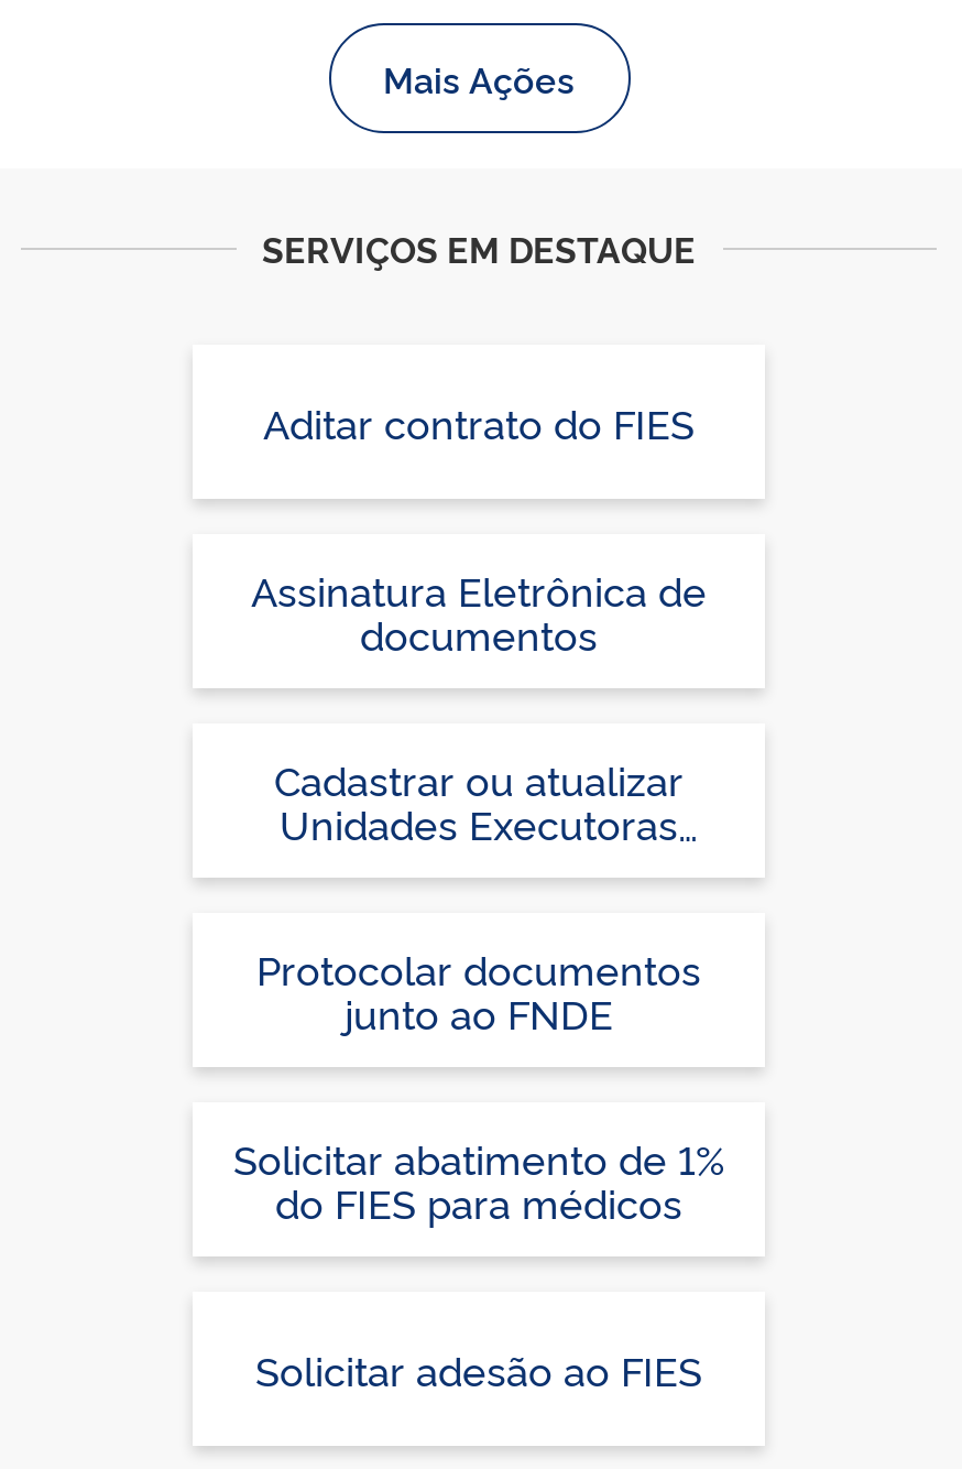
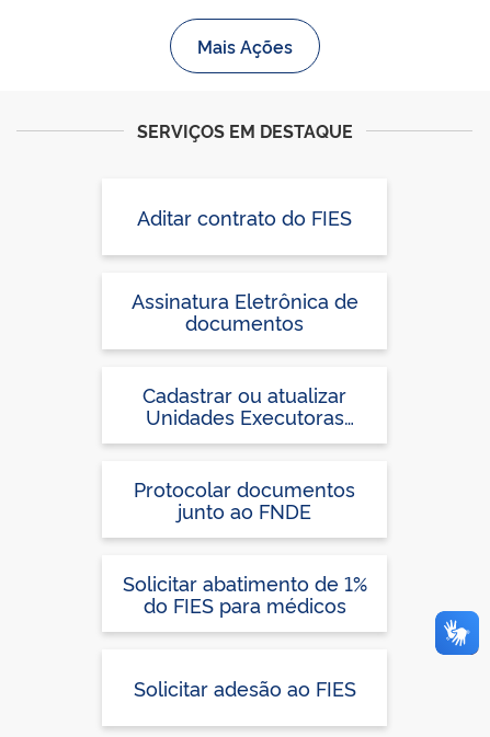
+ [image]
